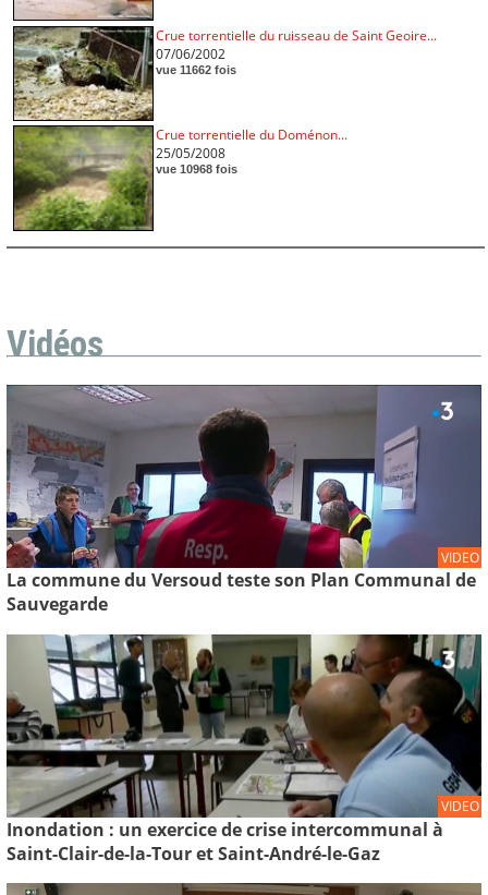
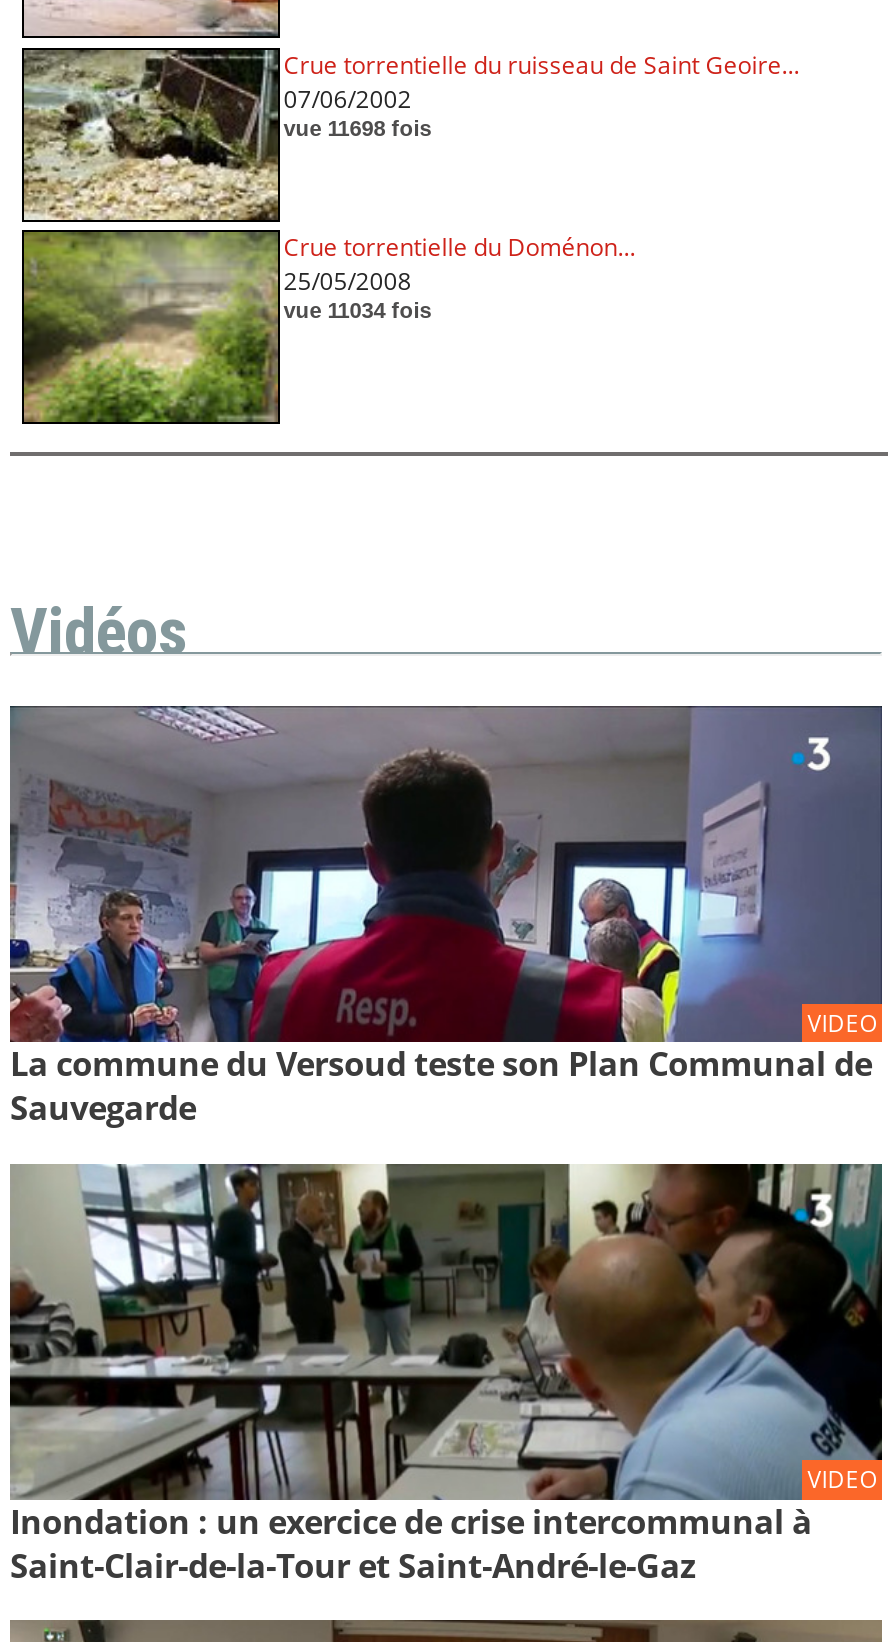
- vue 11662 fois
+ vue 11698 fois

- vue 10968 fois
+ vue 11034 fois
